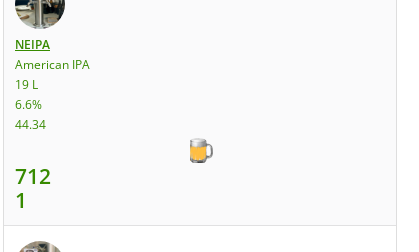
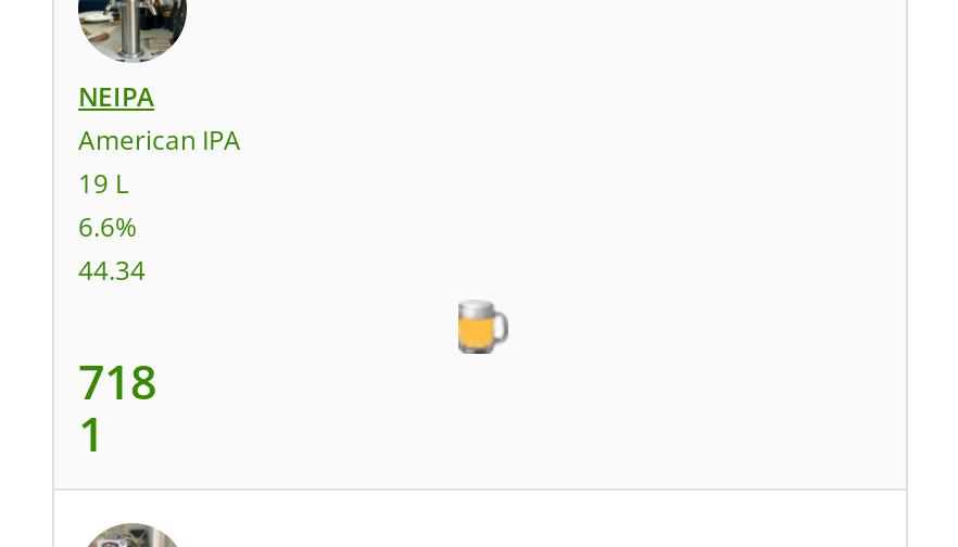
- 712
+ 718
